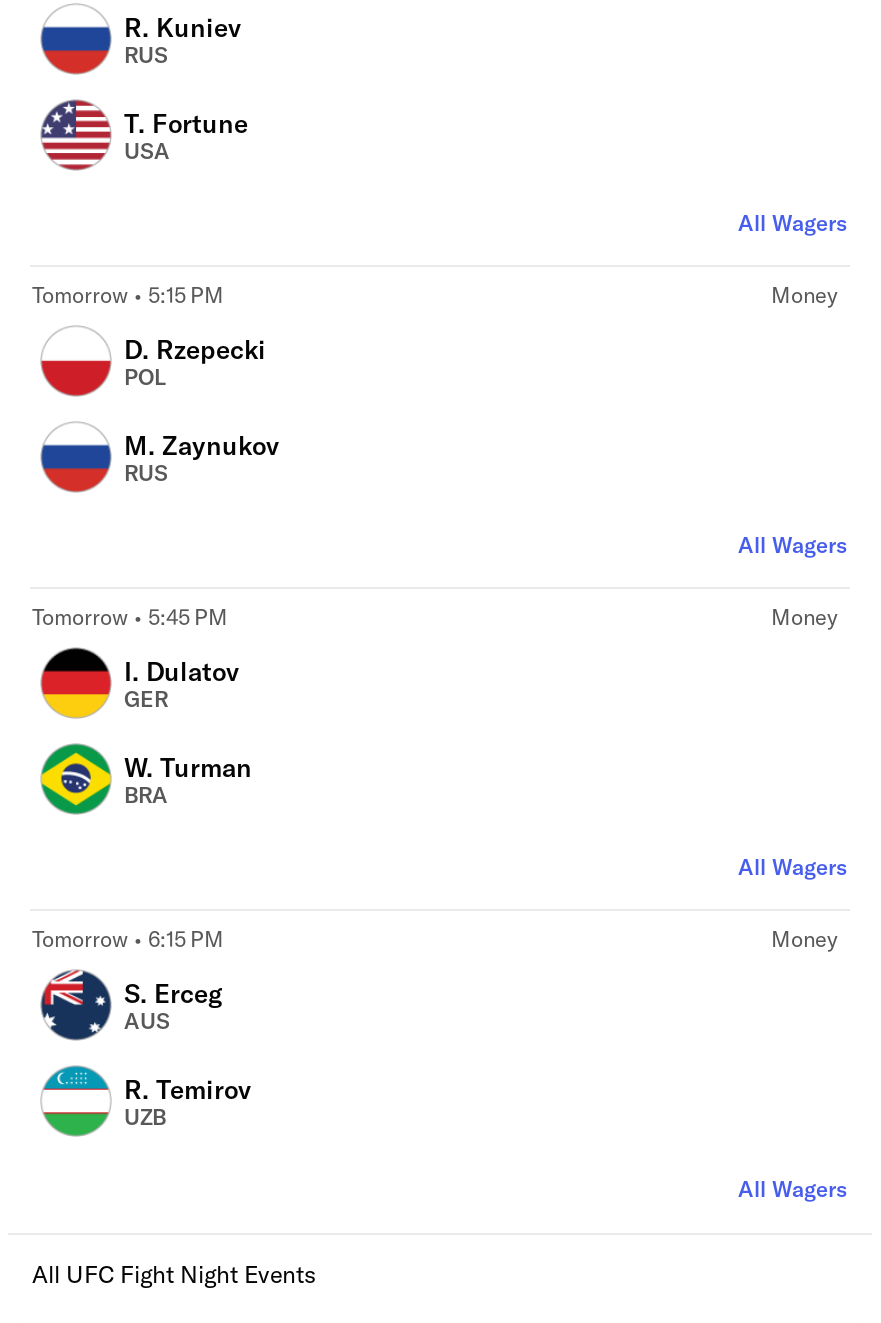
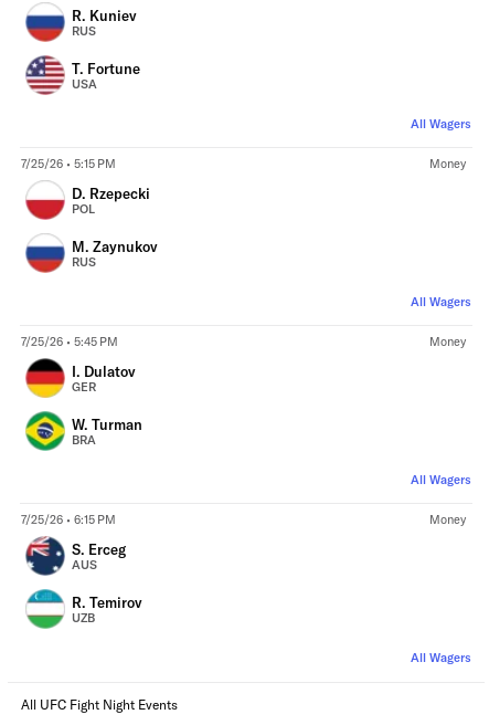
- Tomorrow • 5:15 PM
+ 7/25/26 • 5:15 PM

- Tomorrow • 5:45 PM
+ 7/25/26 • 5:45 PM

- Tomorrow • 6:15 PM
+ 7/25/26 • 6:15 PM
